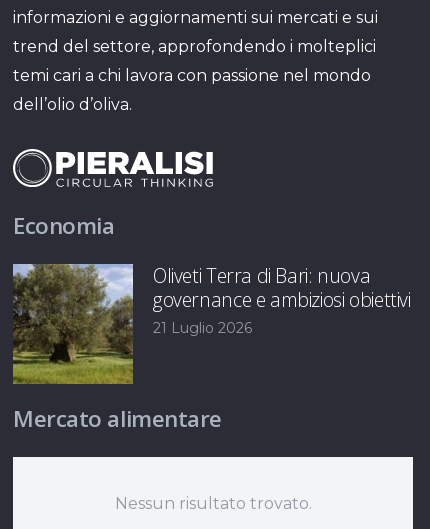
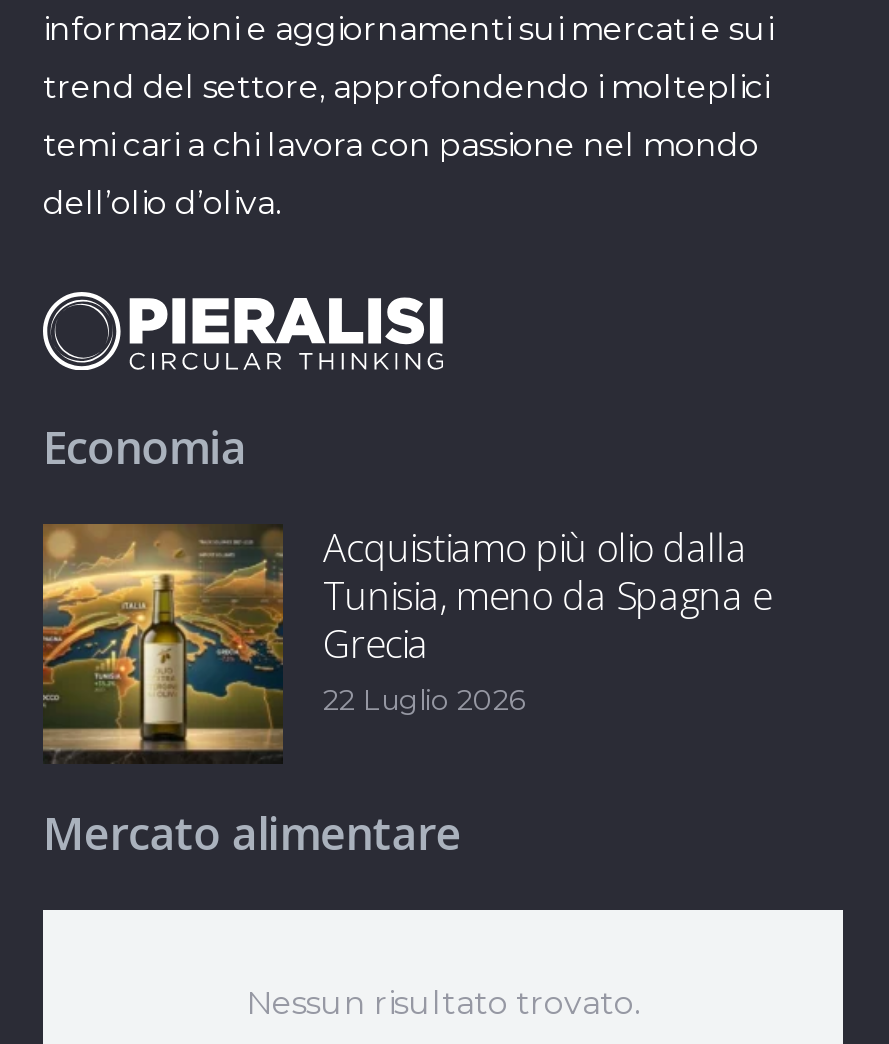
- [image]
- Oliveti Terra di Bari: nuova
- governance e ambiziosi obiettivi
- 21 Luglio 2026
+ [image]
+ Acquistiamo più olio dalla
+ Tunisia, meno da Spagna e
+ Grecia
+ 22 Luglio 2026
